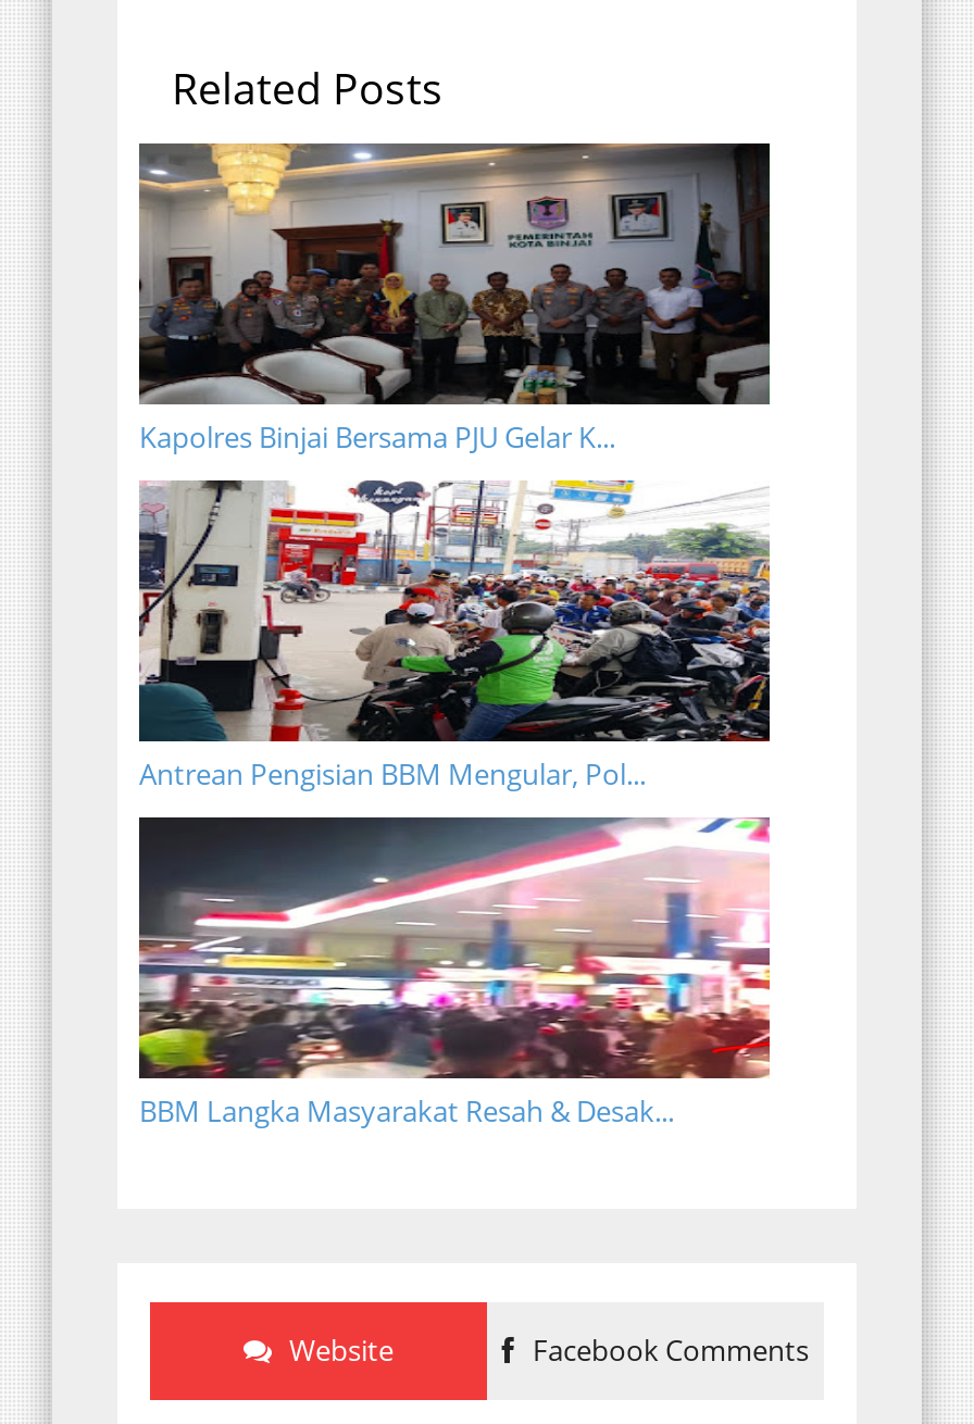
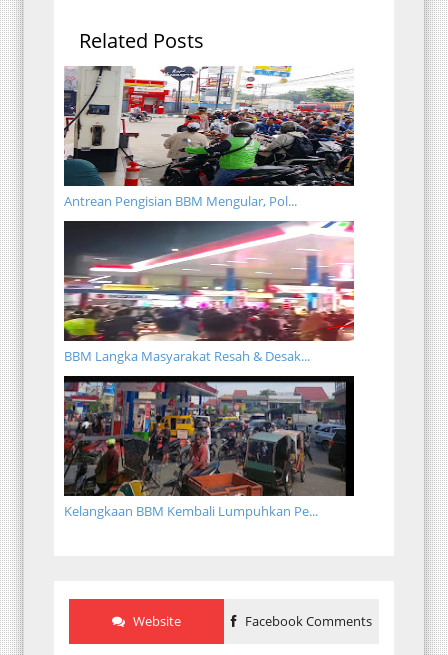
- [image]
- Kapolres Binjai Bersama PJU Gelar K...

moved up: [image] | Antrean Pengisian BBM Mengular, Pol... | BBM Langka Masyarakat Resah & Desak...

+ [image]
+ Kelangkaan BBM Kembali Lumpuhkan Pe...
